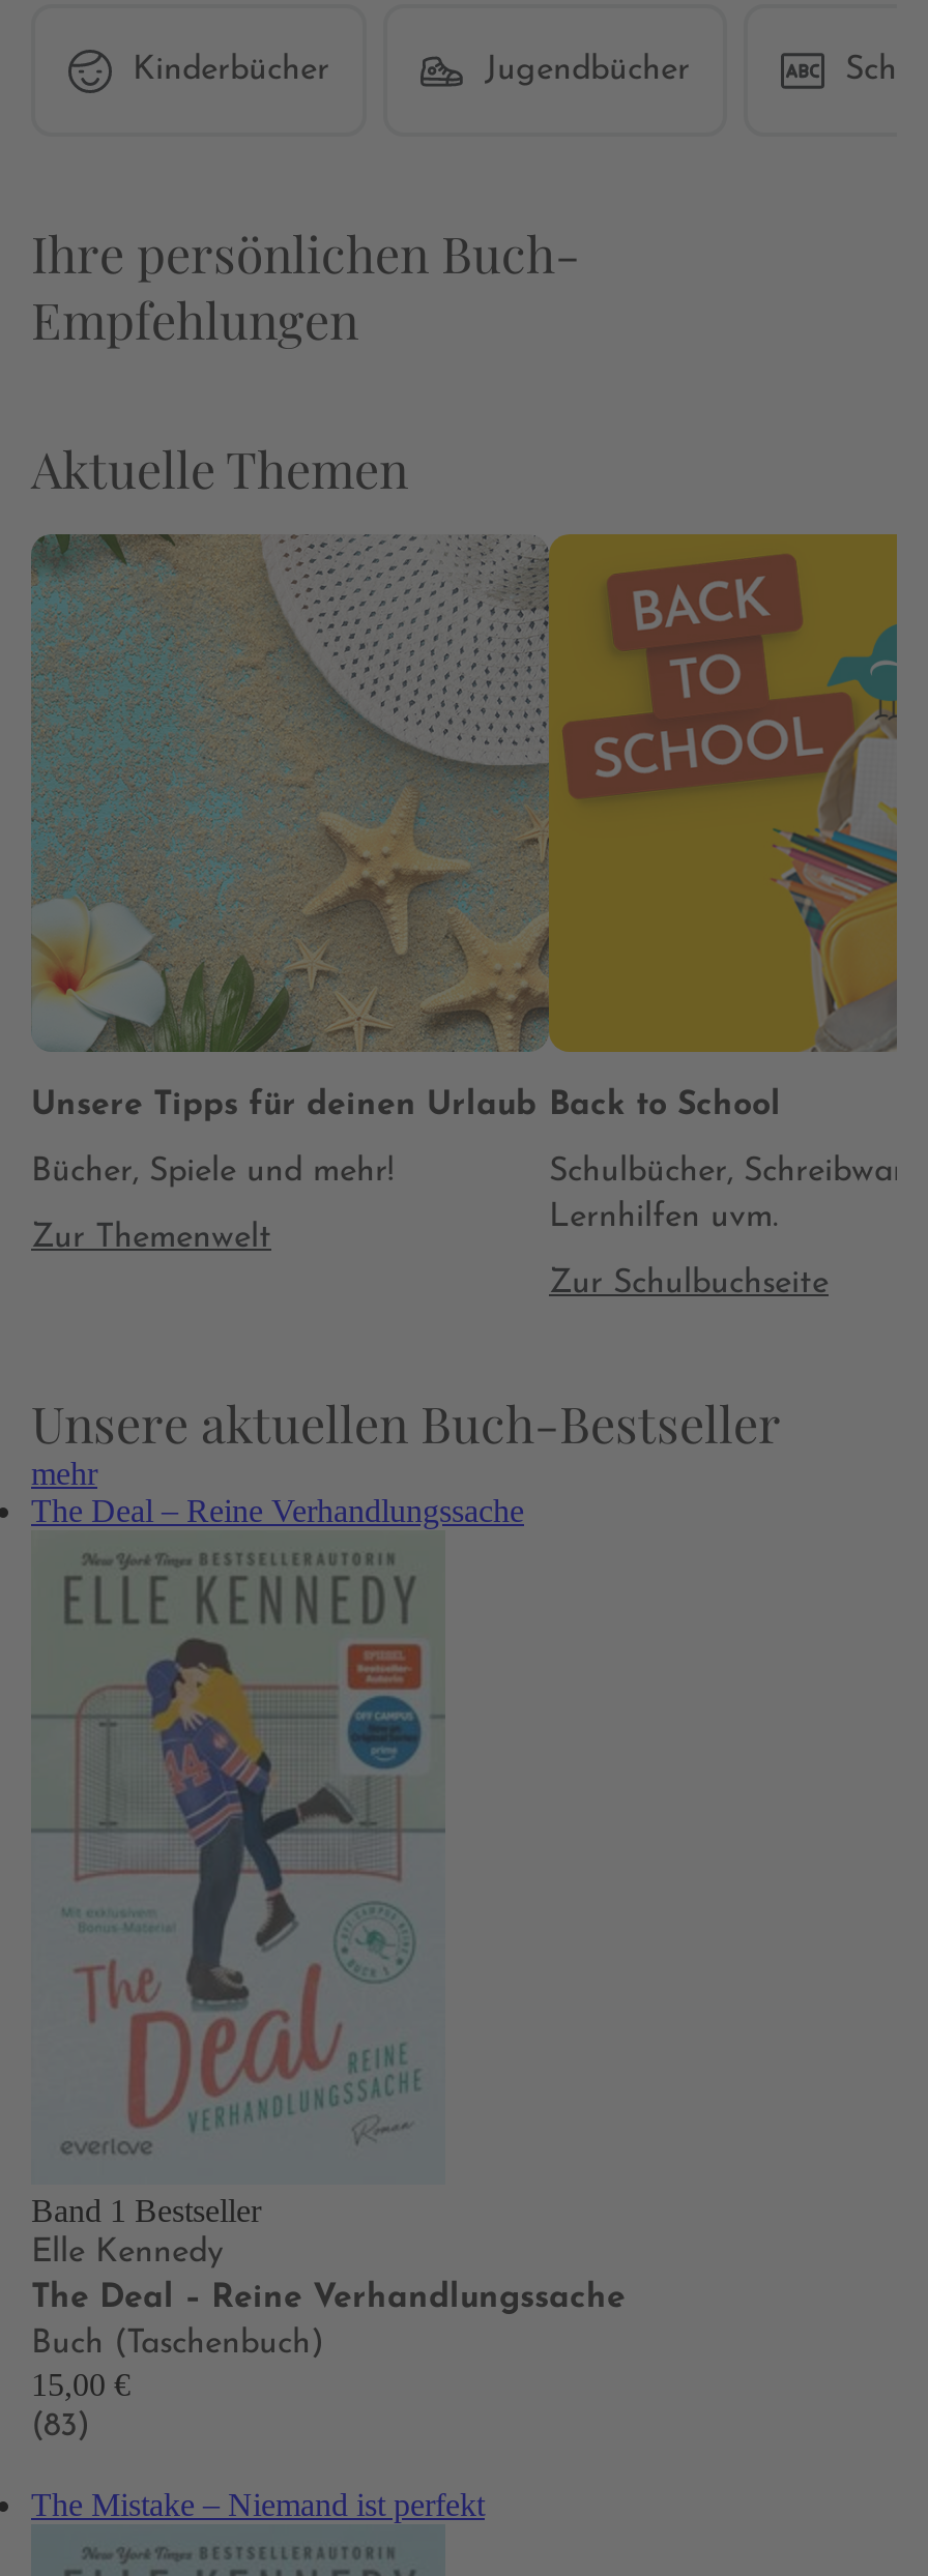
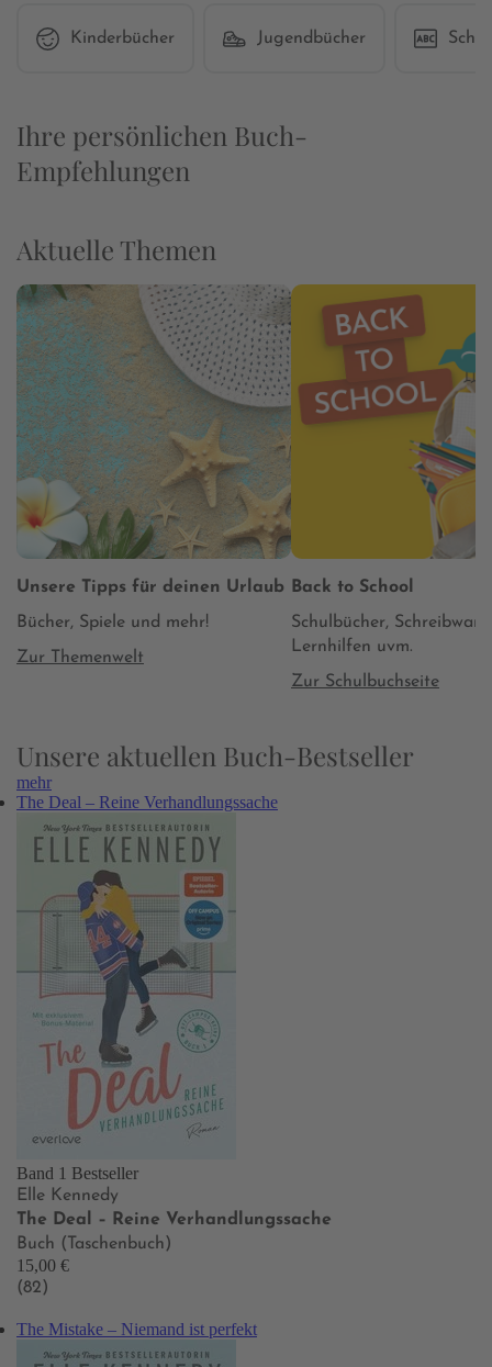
- (83)
+ (82)
